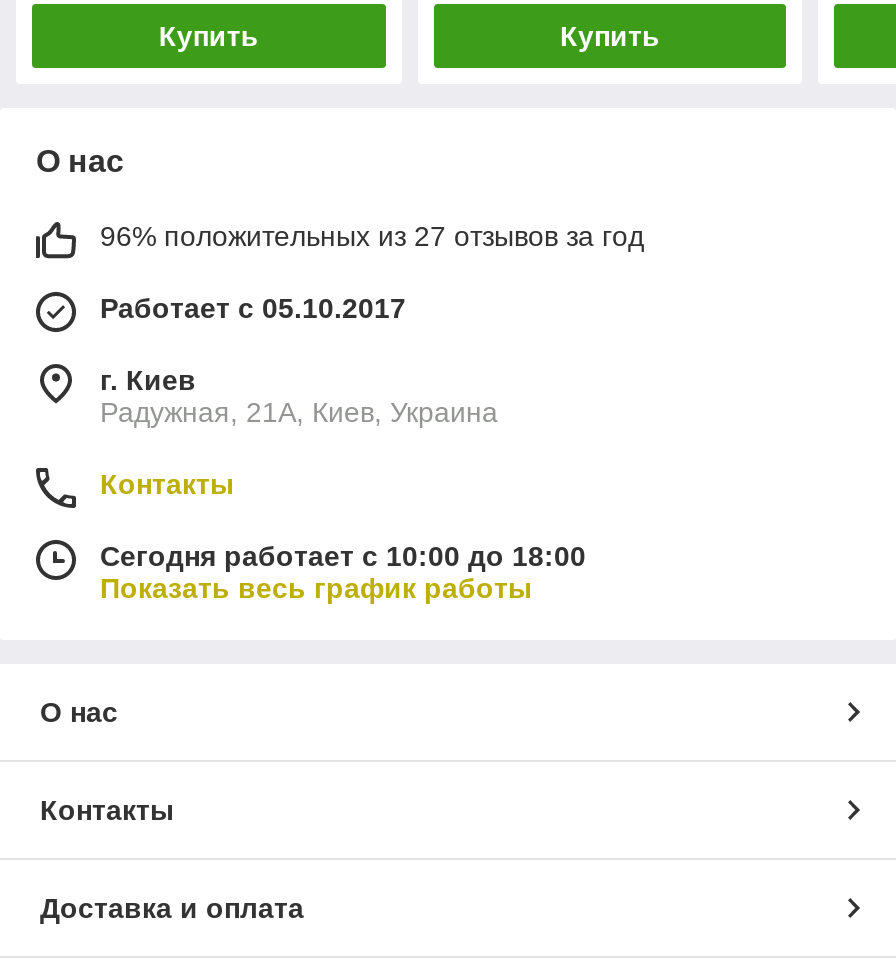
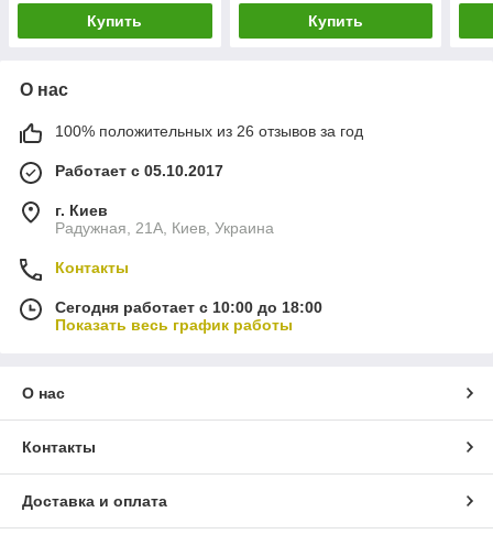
- 96% положительных из 27 отзывов за год
+ 100% положительных из 26 отзывов за год
